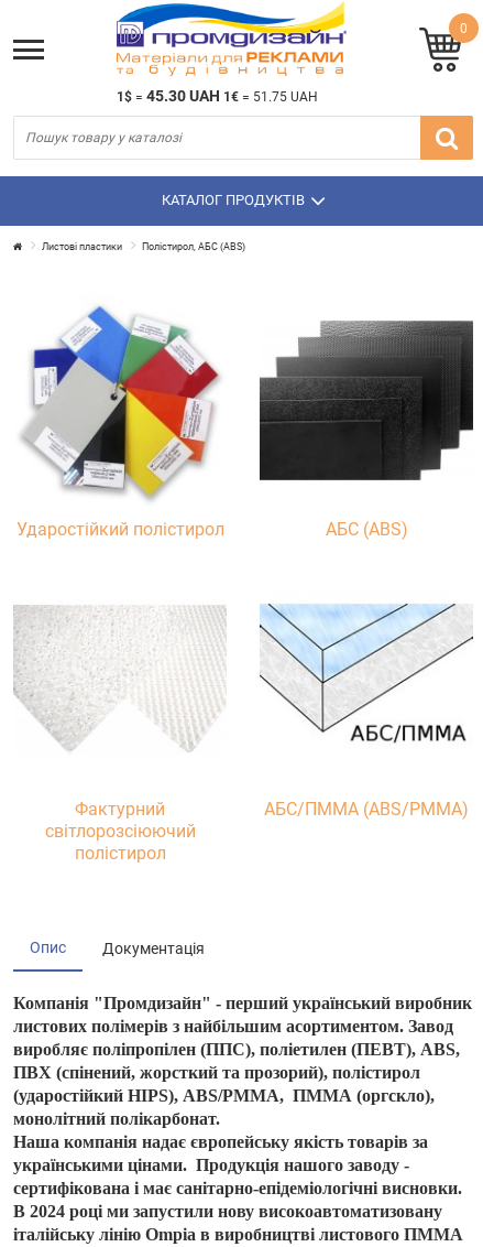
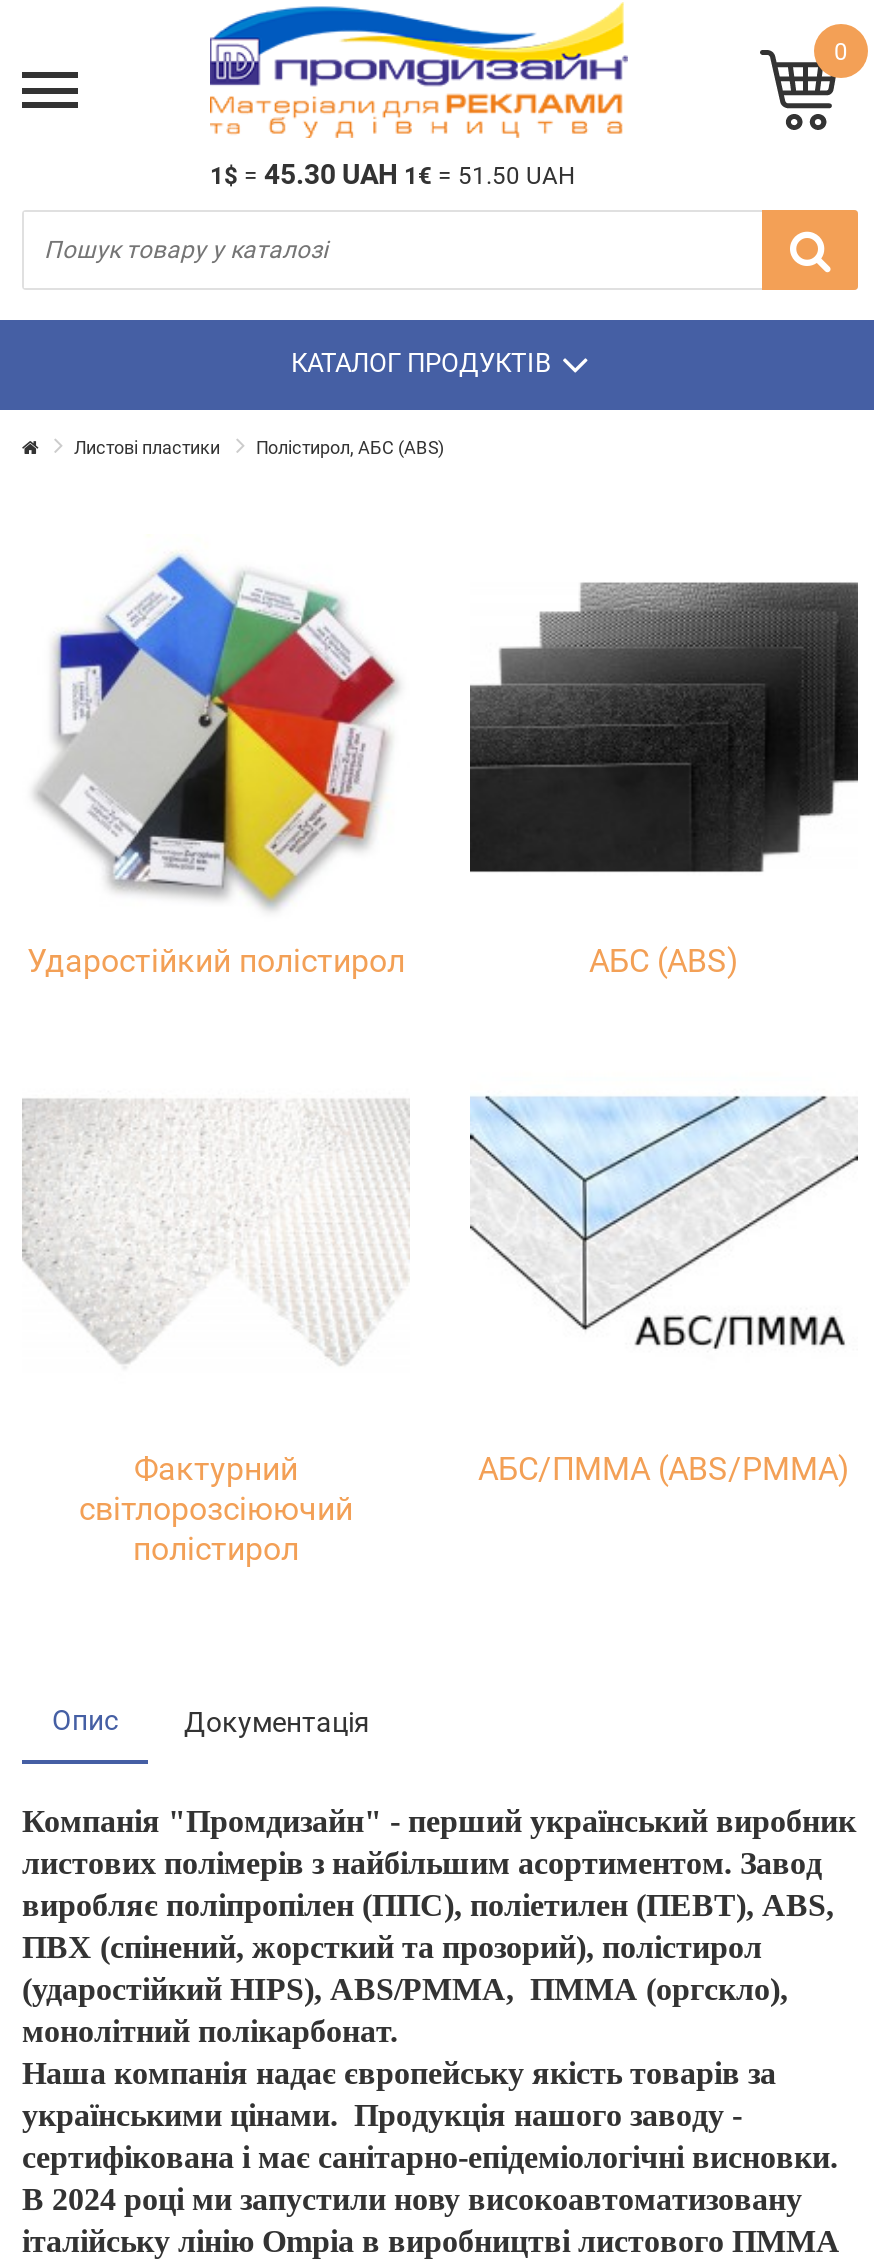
- 1$= 45.30 UAH 1€= 51.75 UAH
+ 1$= 45.30 UAH 1€= 51.50 UAH
